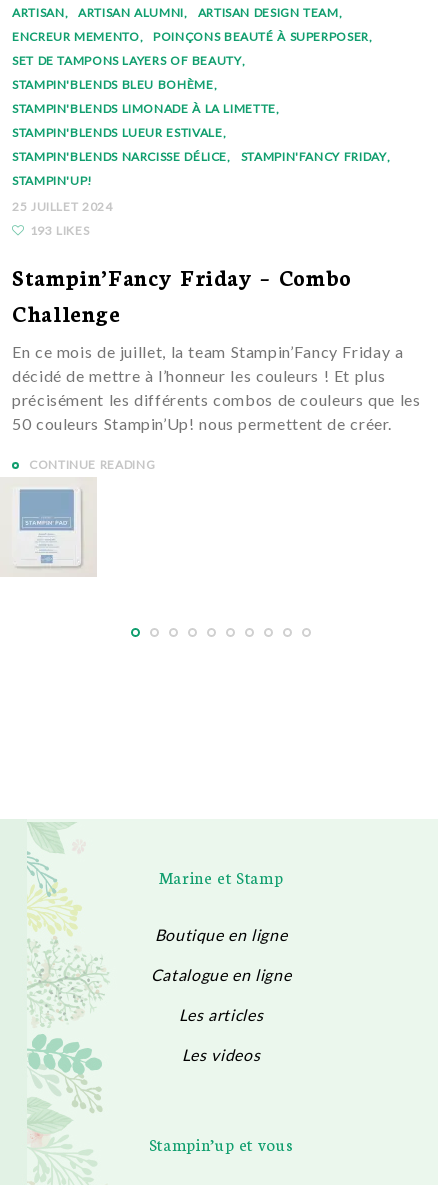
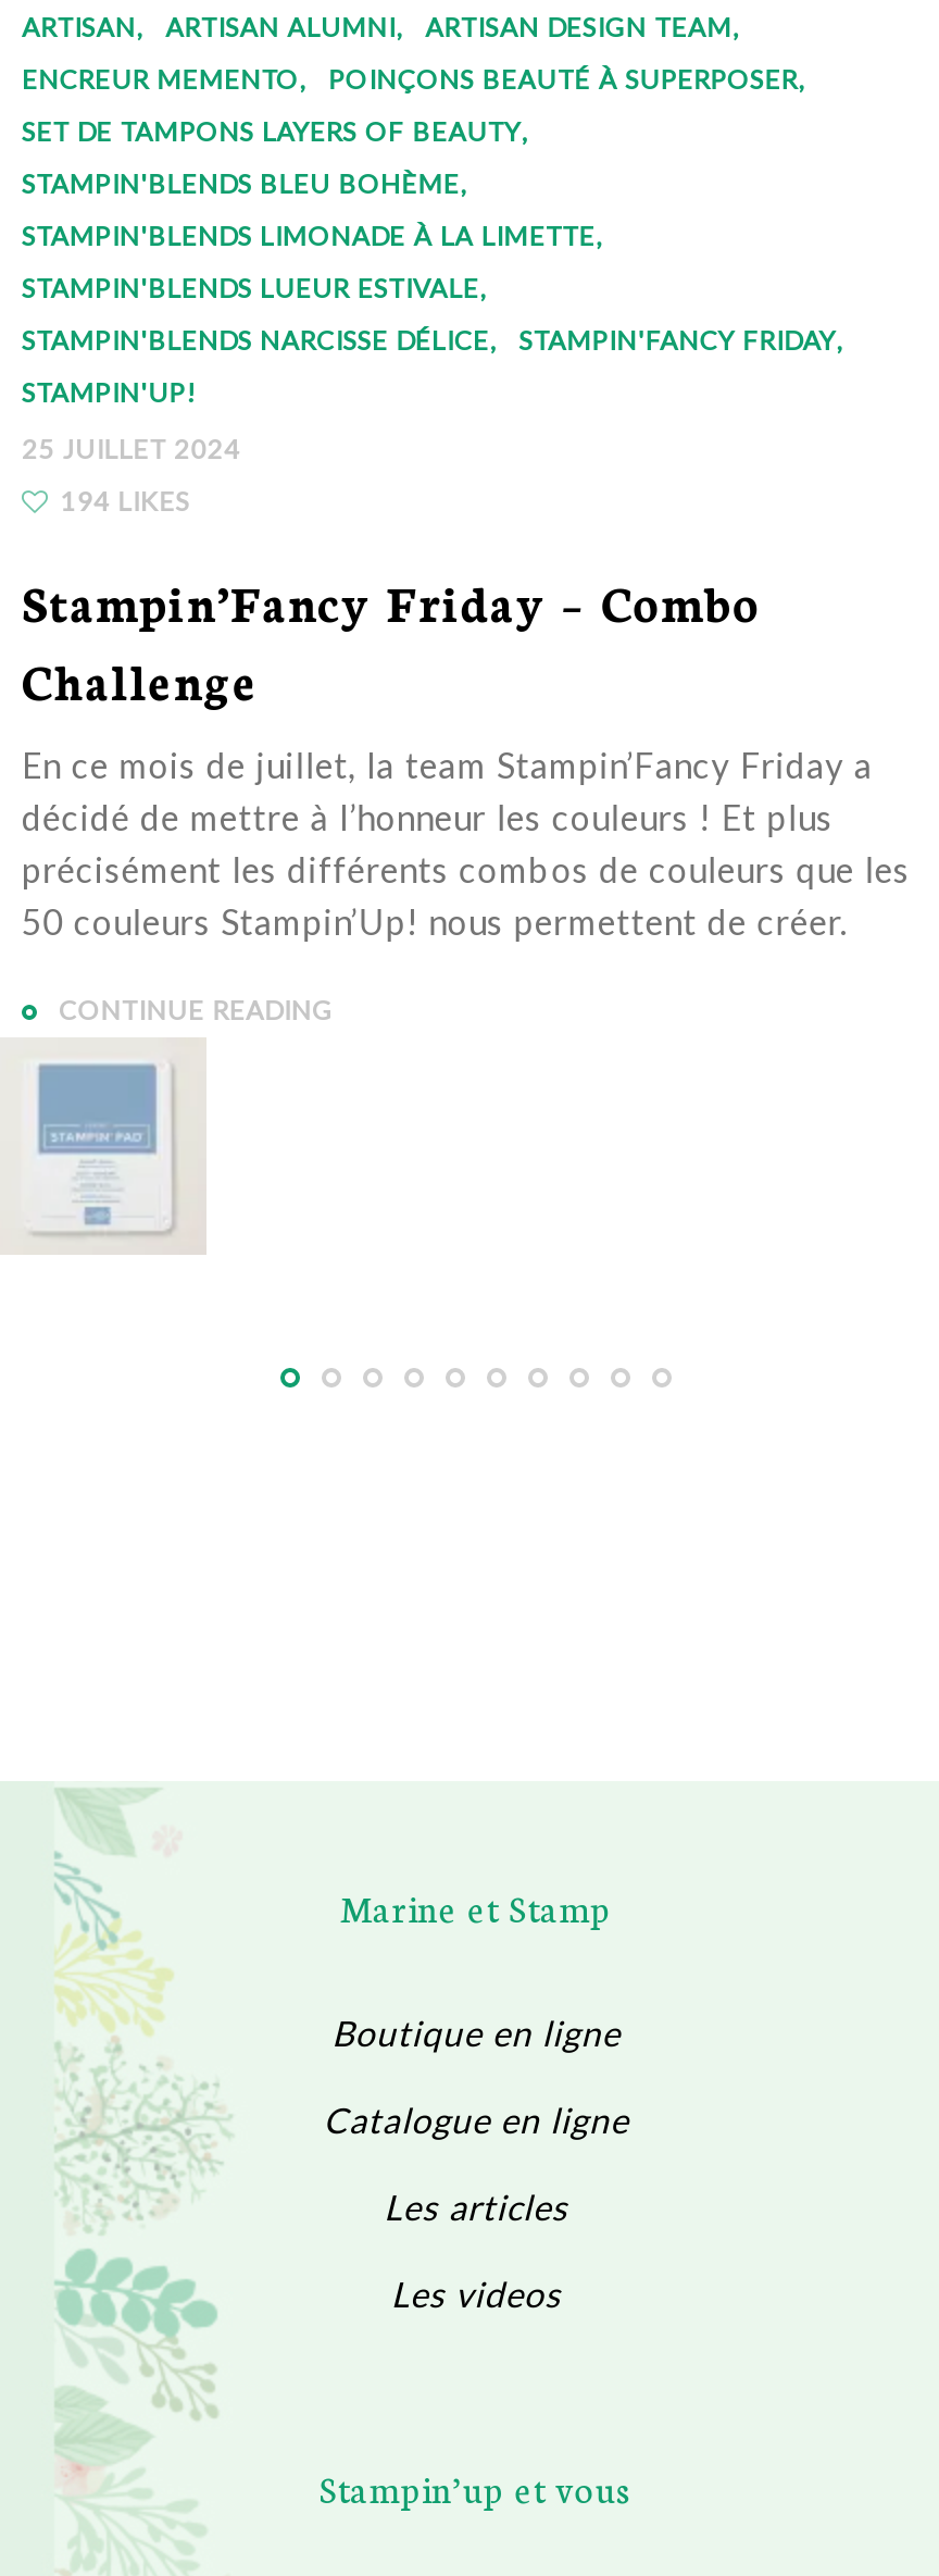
- 193 LIKES
+ 194 LIKES
